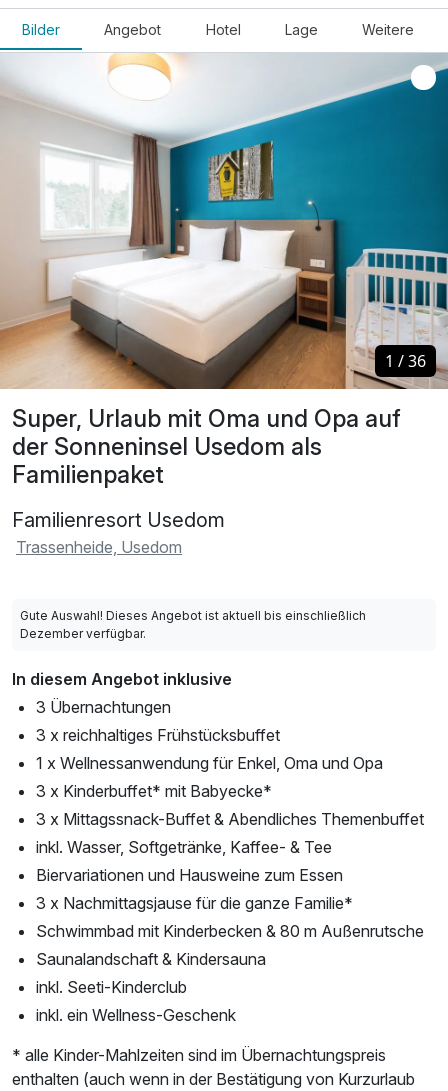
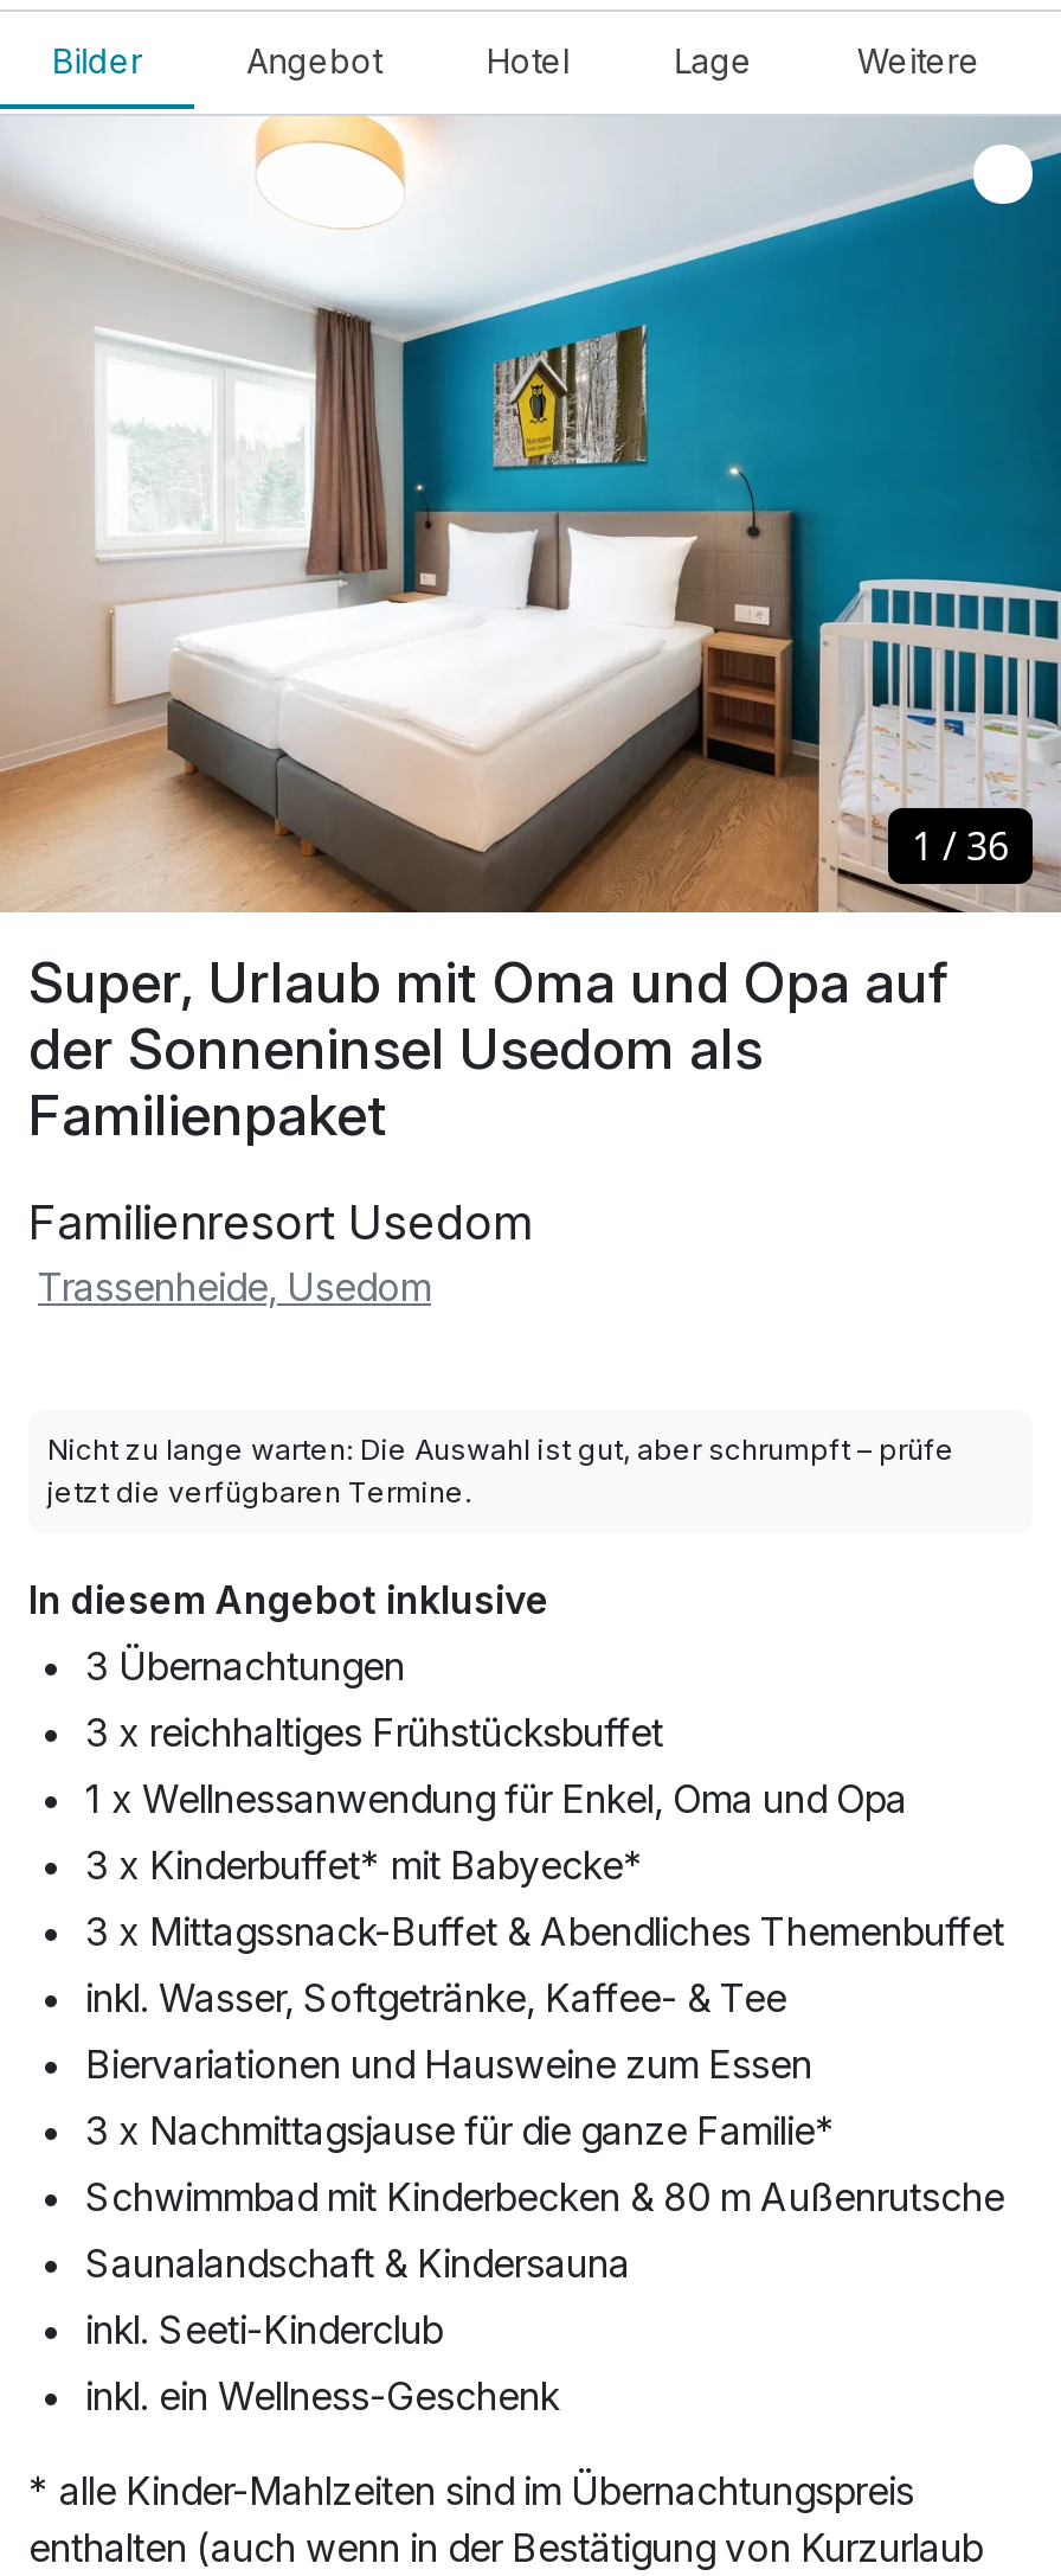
- Gute Auswahl! Dieses Angebot ist aktuell bis einschließlich
- Dezember verfügbar.
+ Nicht zu lange warten: Die Auswahl ist gut, aber schrumpft – prüfe
+ jetzt die verfügbaren Termine.
